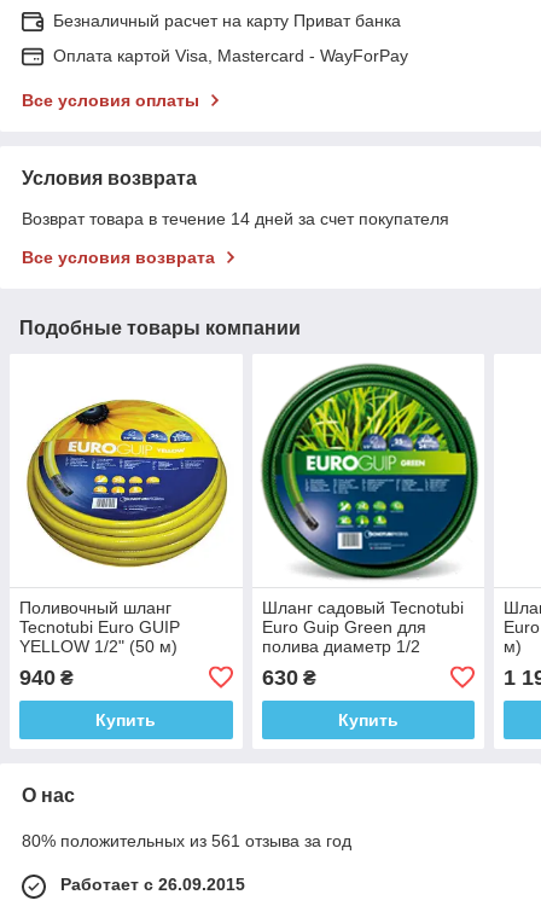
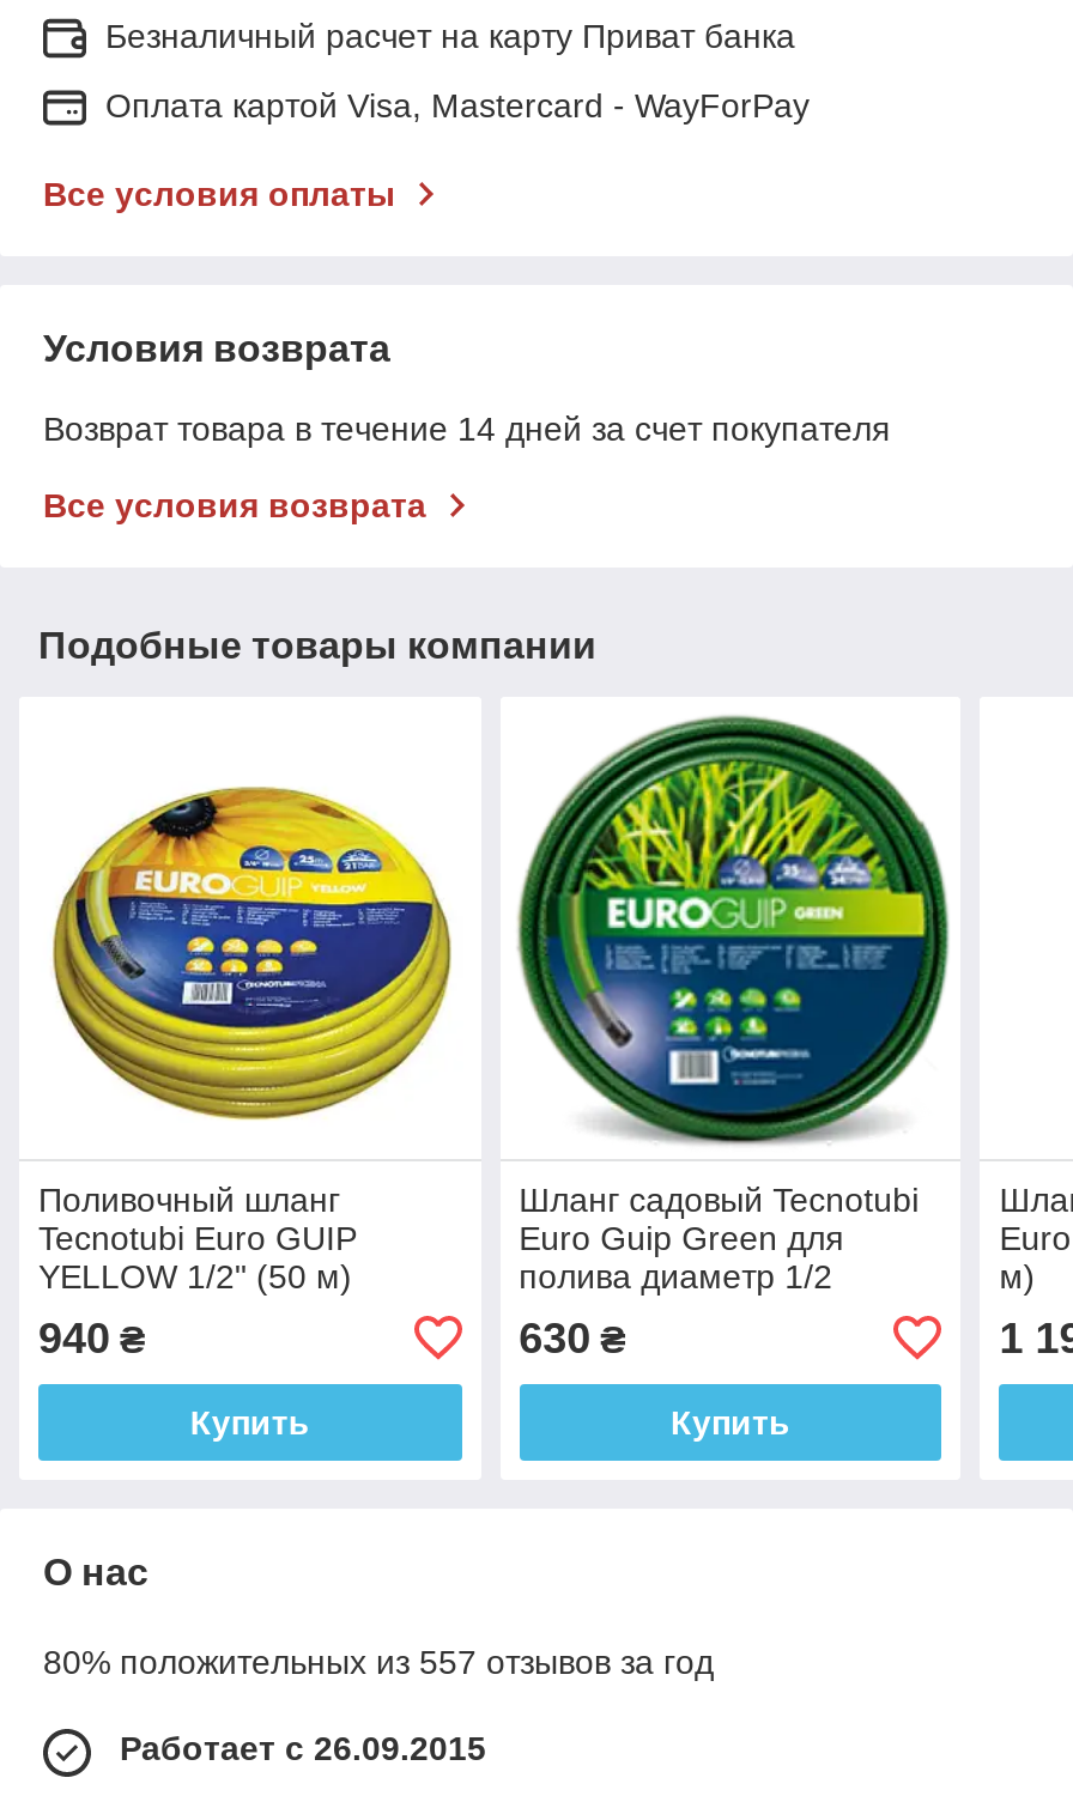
- 80% положительных из 561 отзыва за год
+ 80% положительных из 557 отзывов за год
